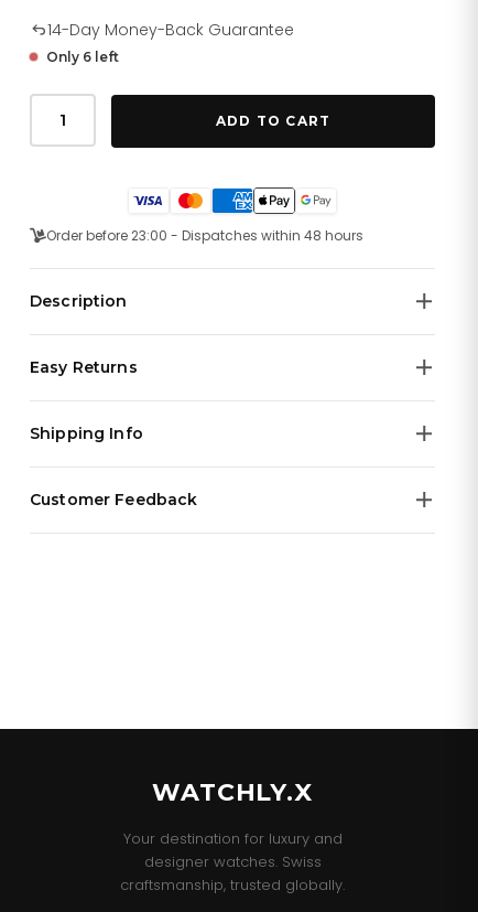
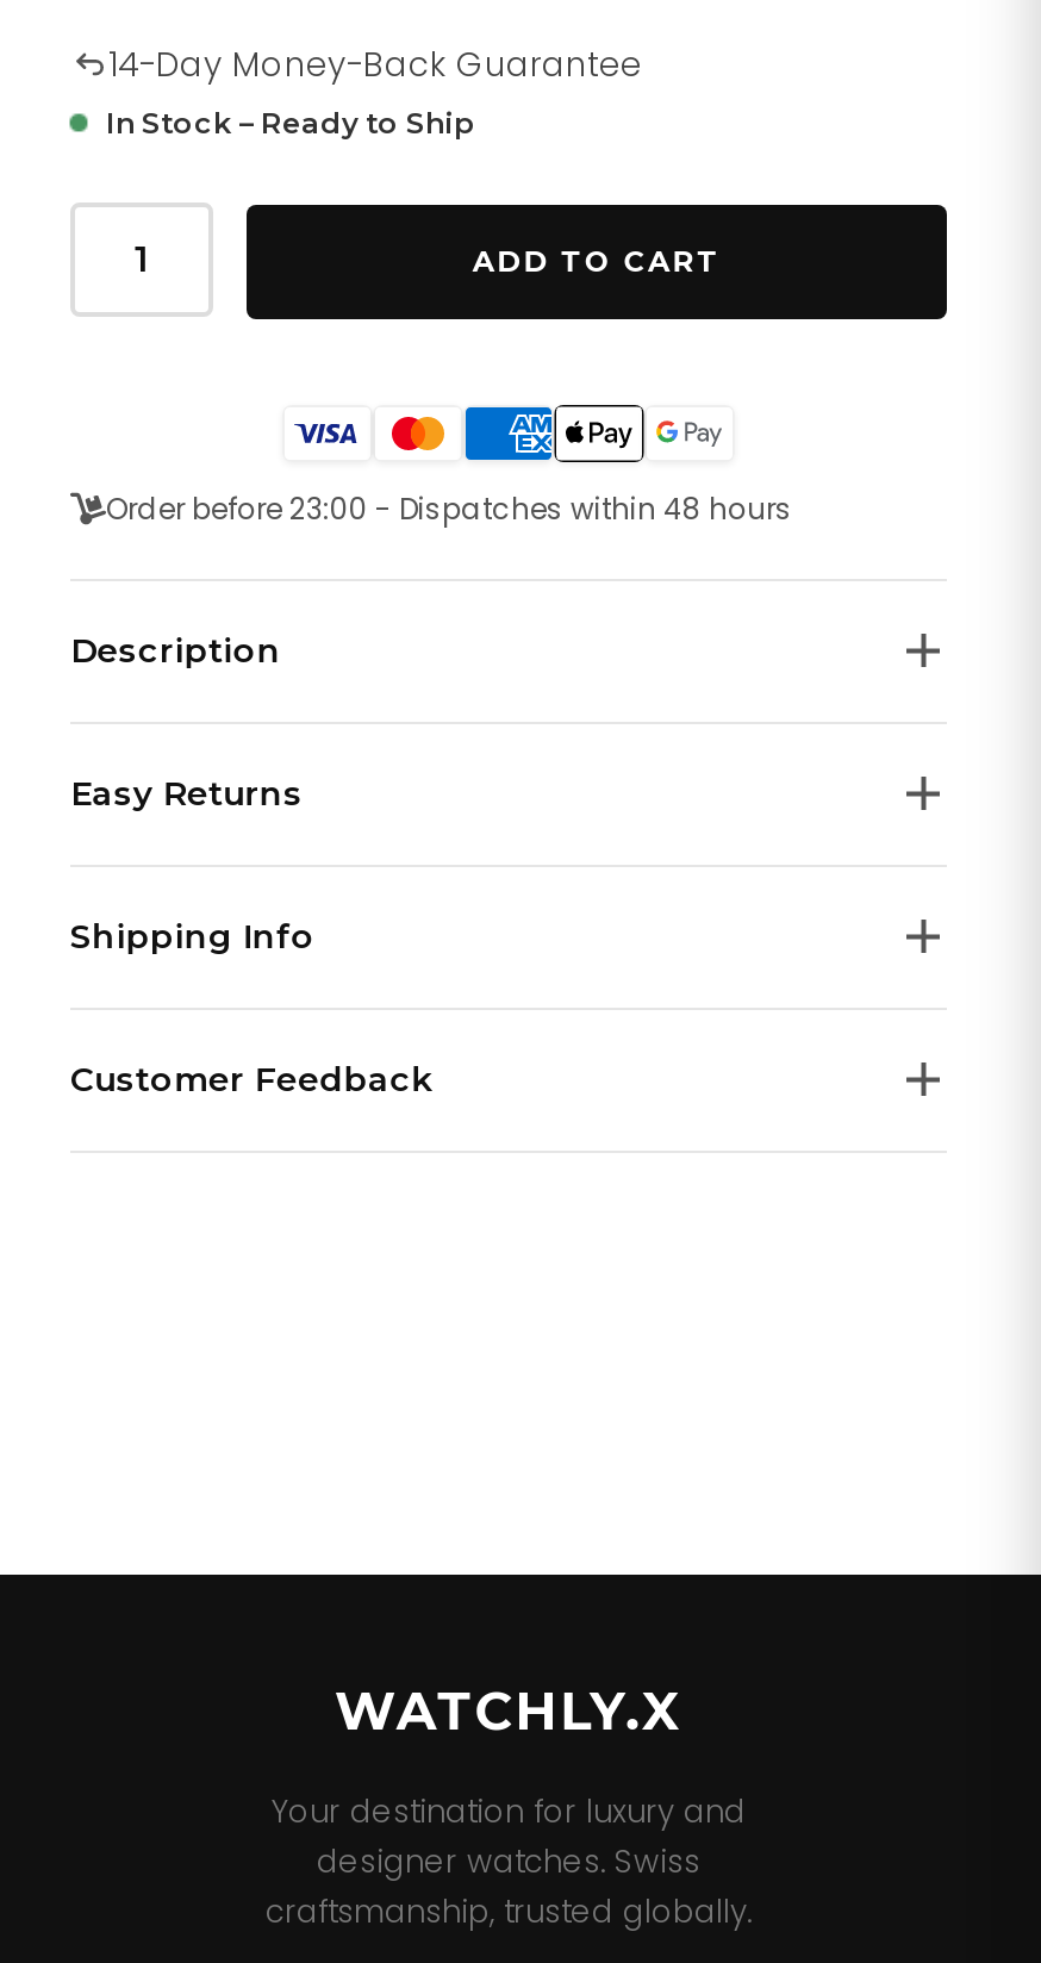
- Only 6 left
+ In Stock – Ready to Ship
